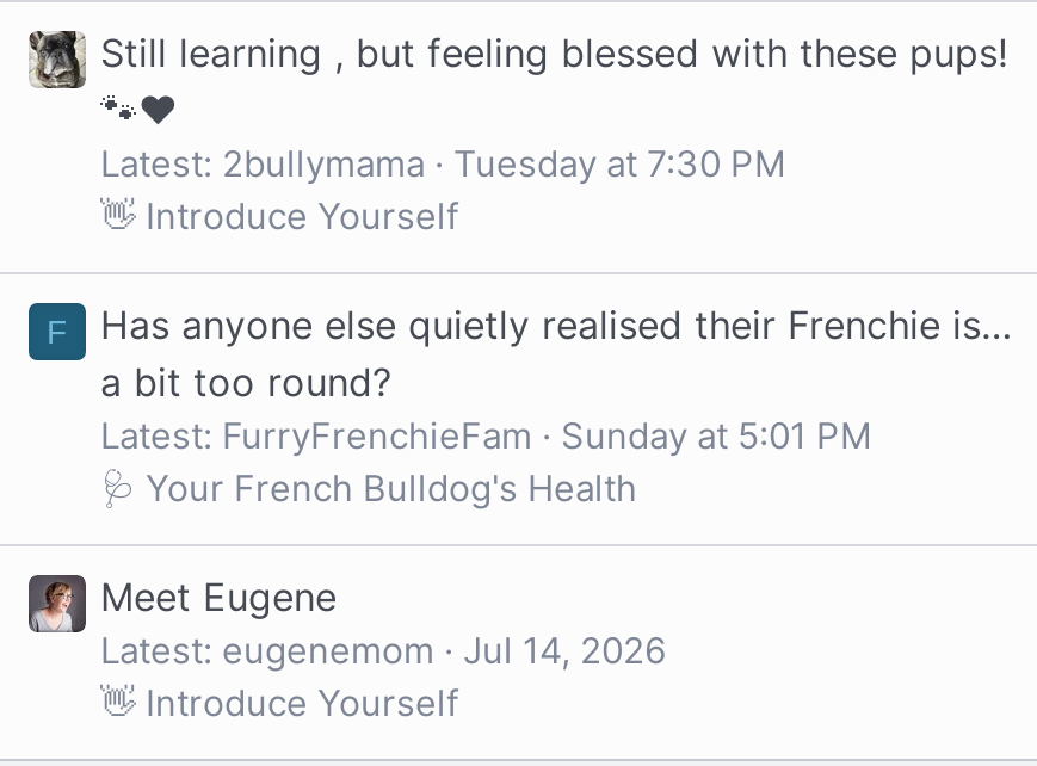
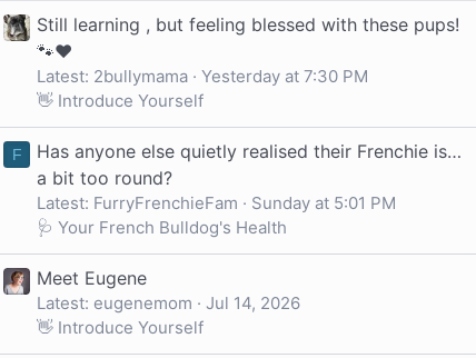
- Tuesday at 7:30 PM
+ Yesterday at 7:30 PM
